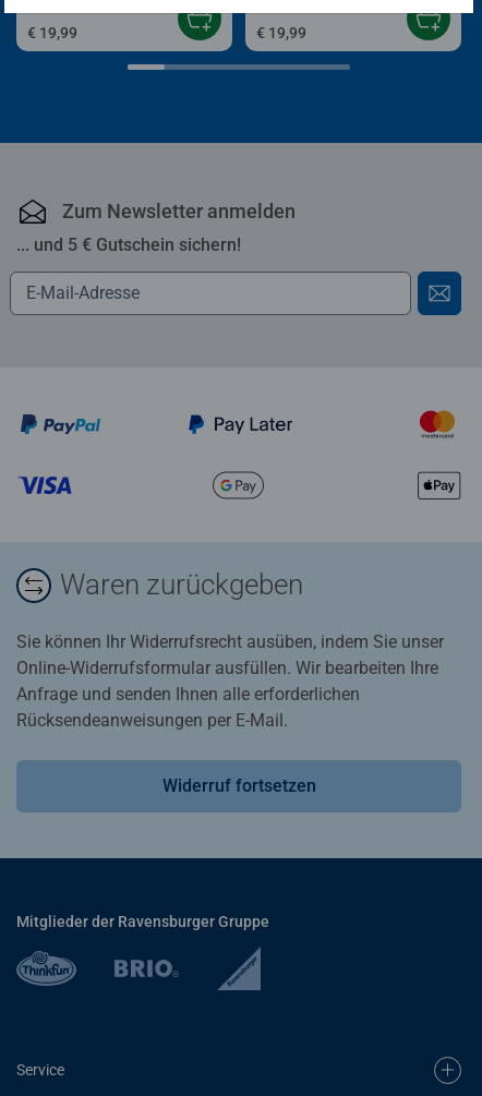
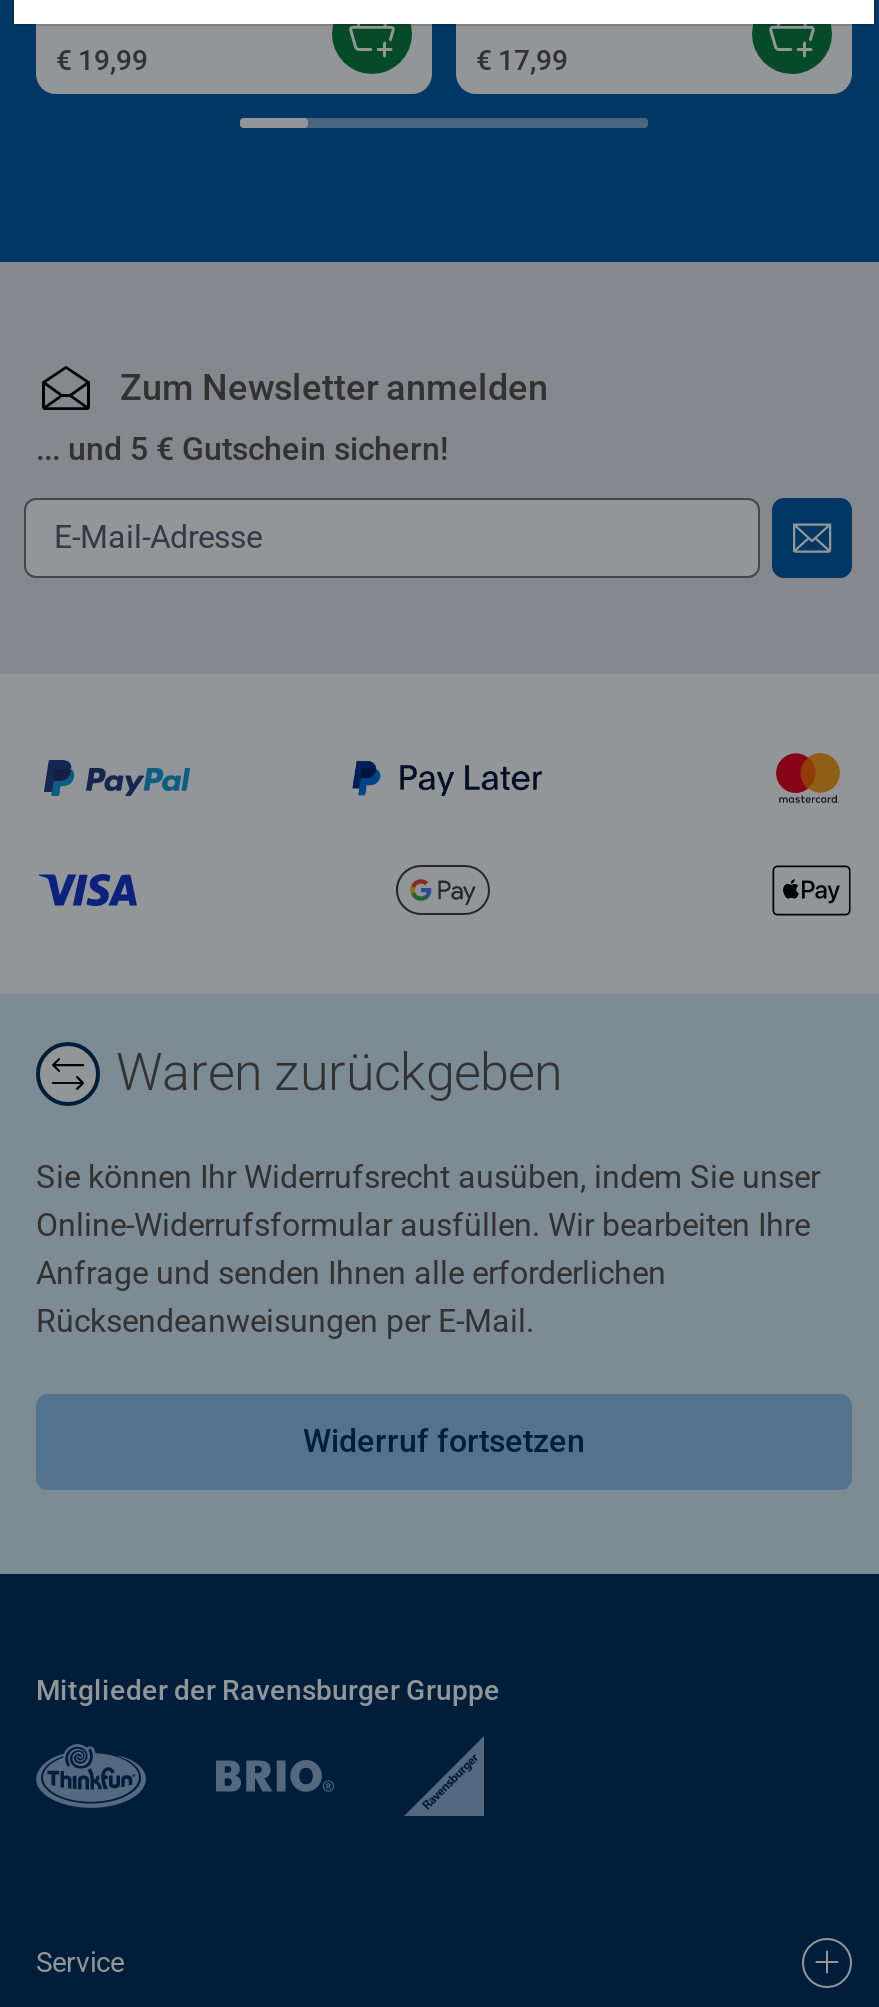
- € 19,99
+ € 17,99
